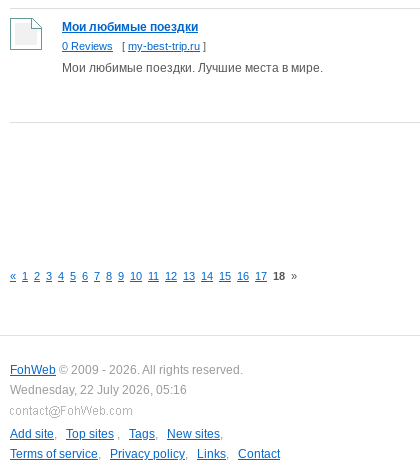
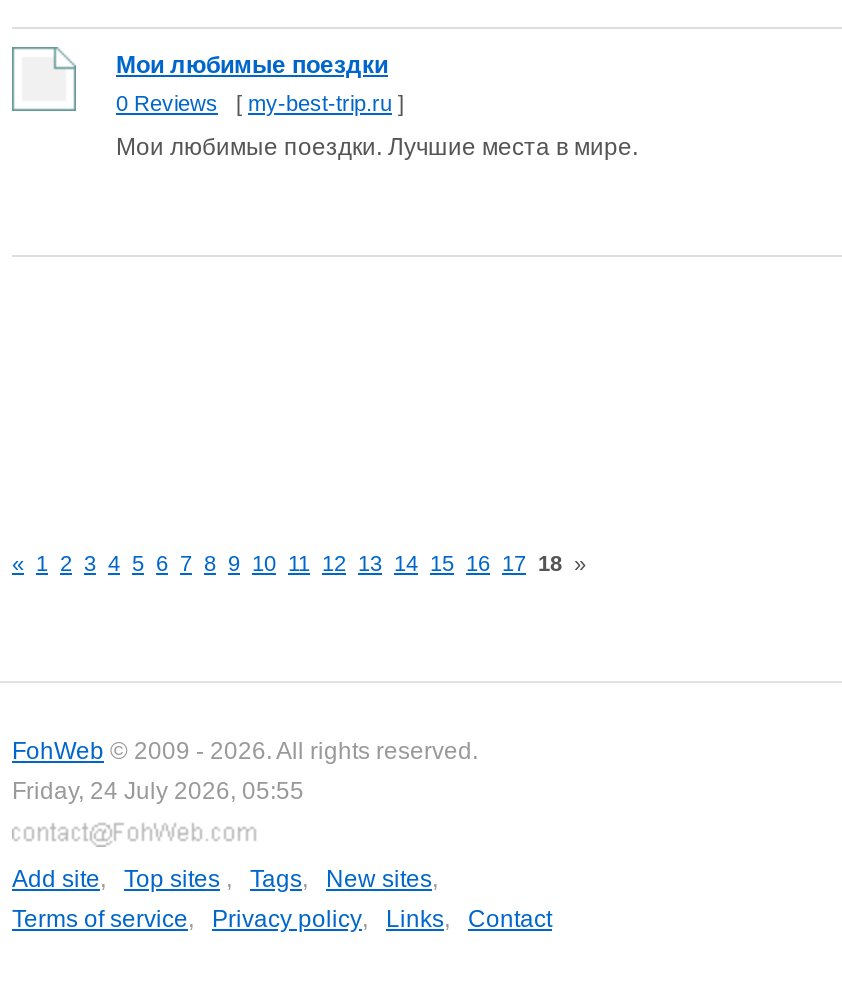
- Wednesday, 22 July 2026, 05:16
+ Friday, 24 July 2026, 05:55
